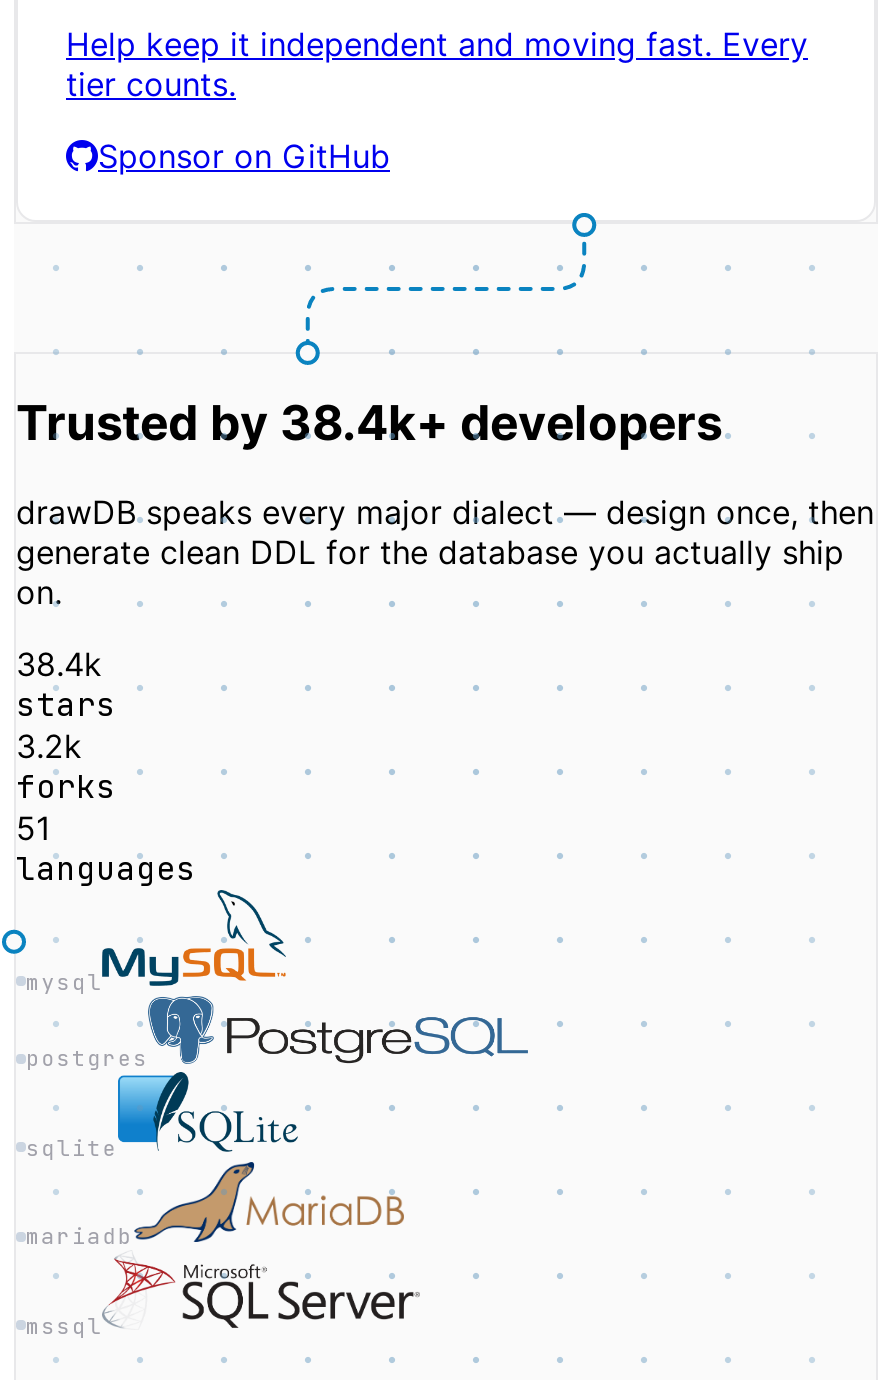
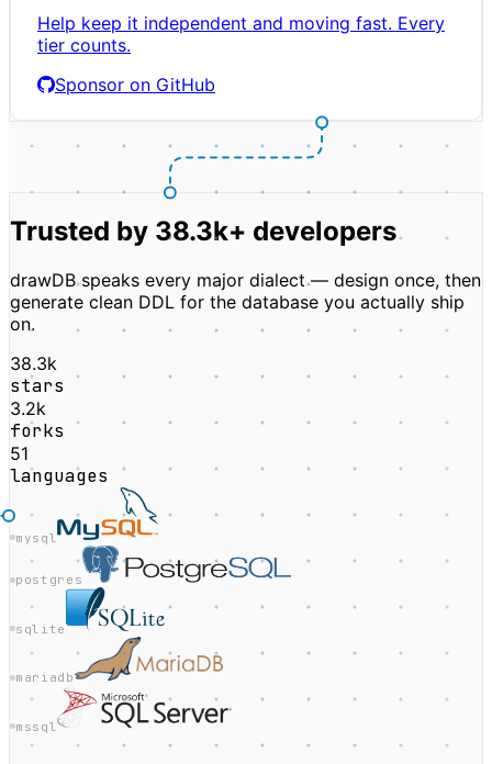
- Trusted by 38.4k+ developers
+ Trusted by 38.3k+ developers

- 38.4k
+ 38.3k
